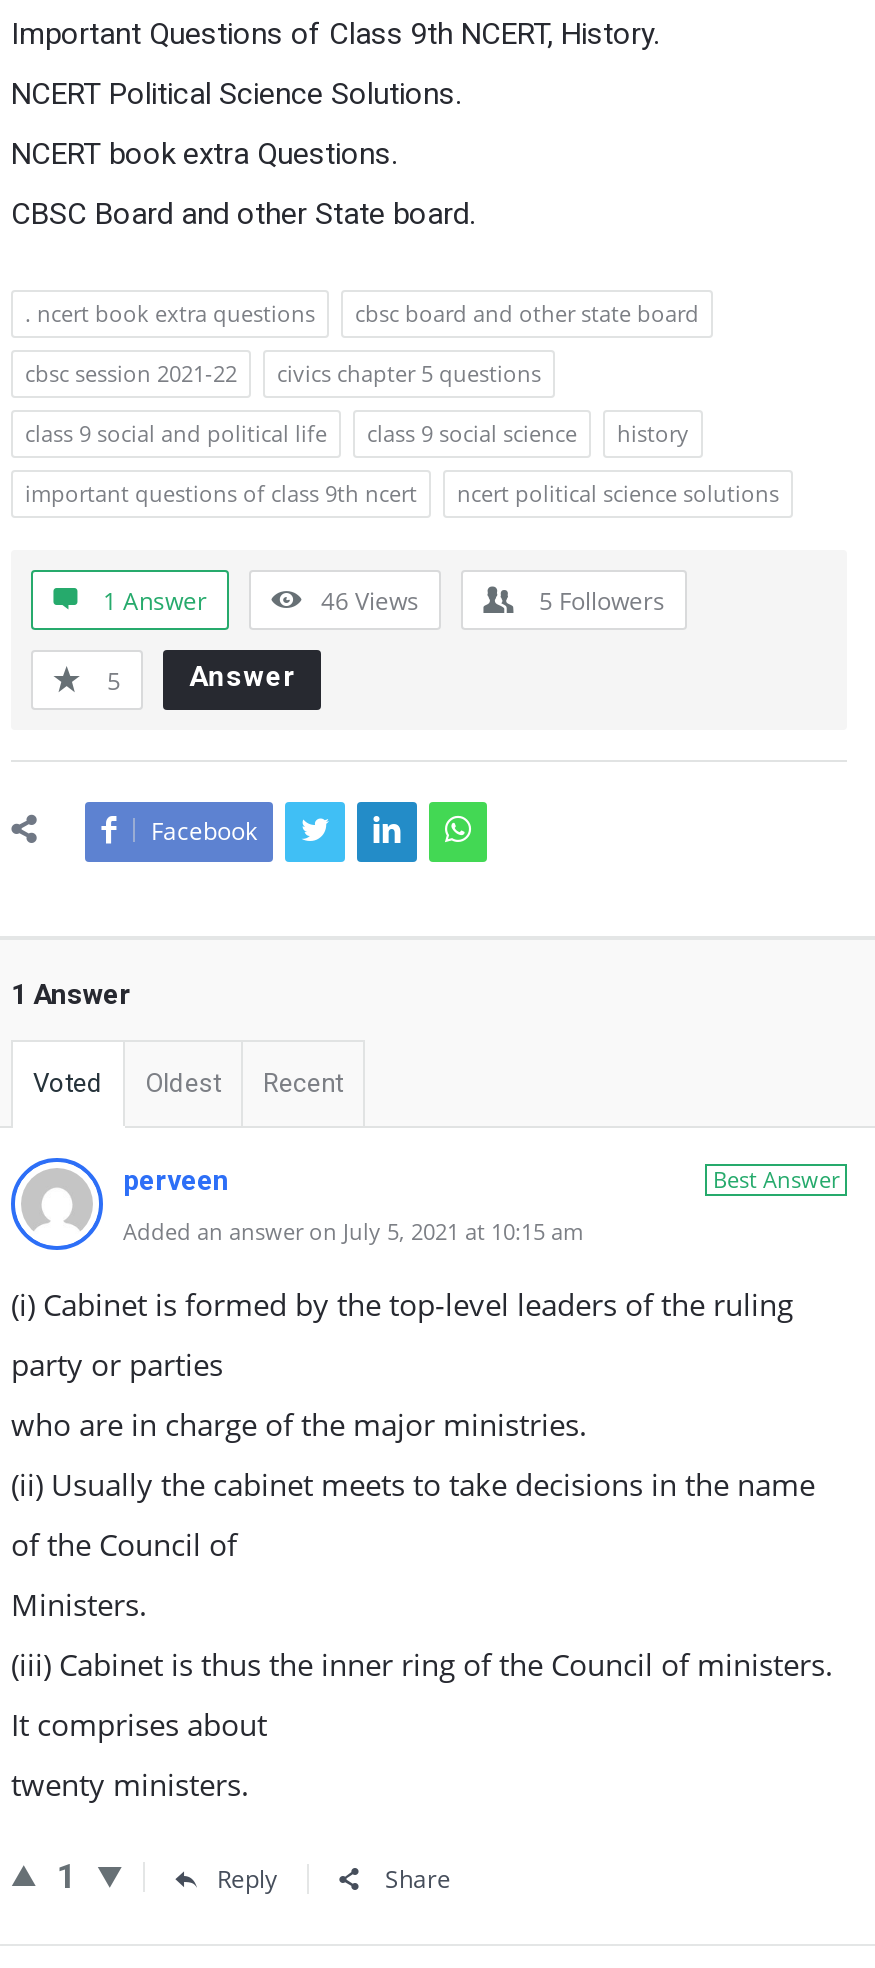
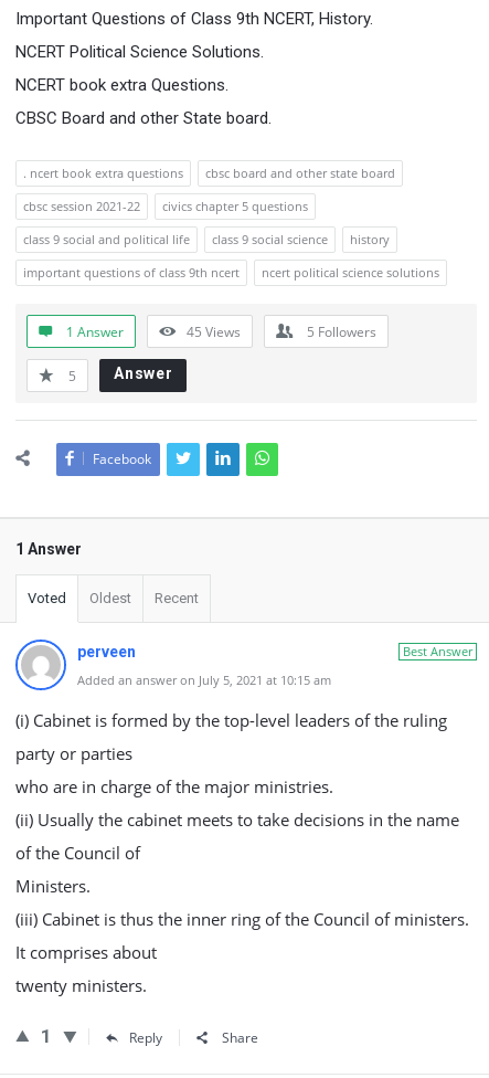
- 46 Views
+ 45 Views
